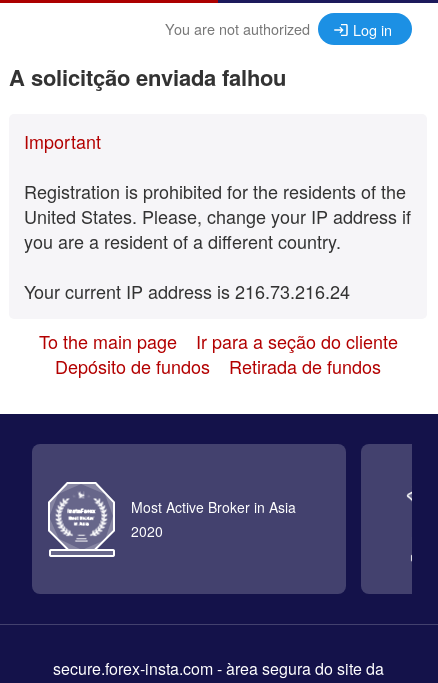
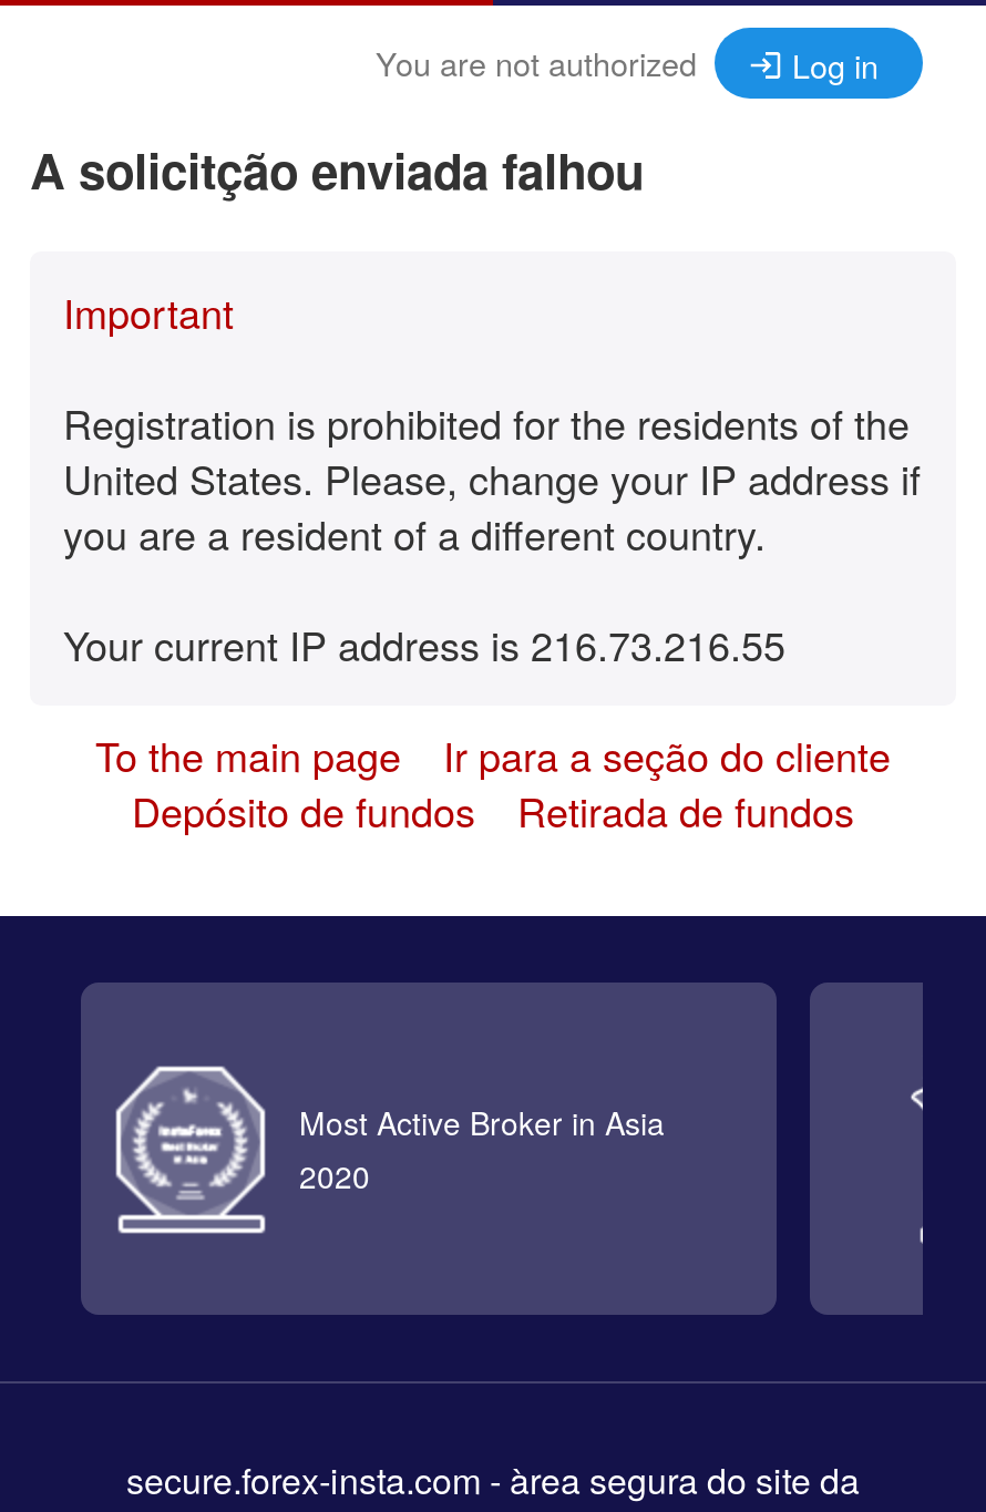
- Your current IP address is 216.73.216.24
+ Your current IP address is 216.73.216.55
